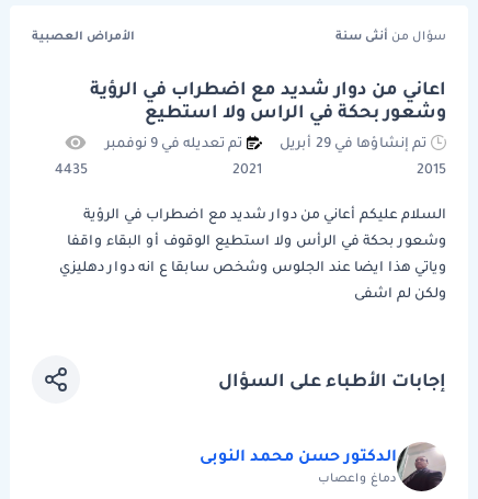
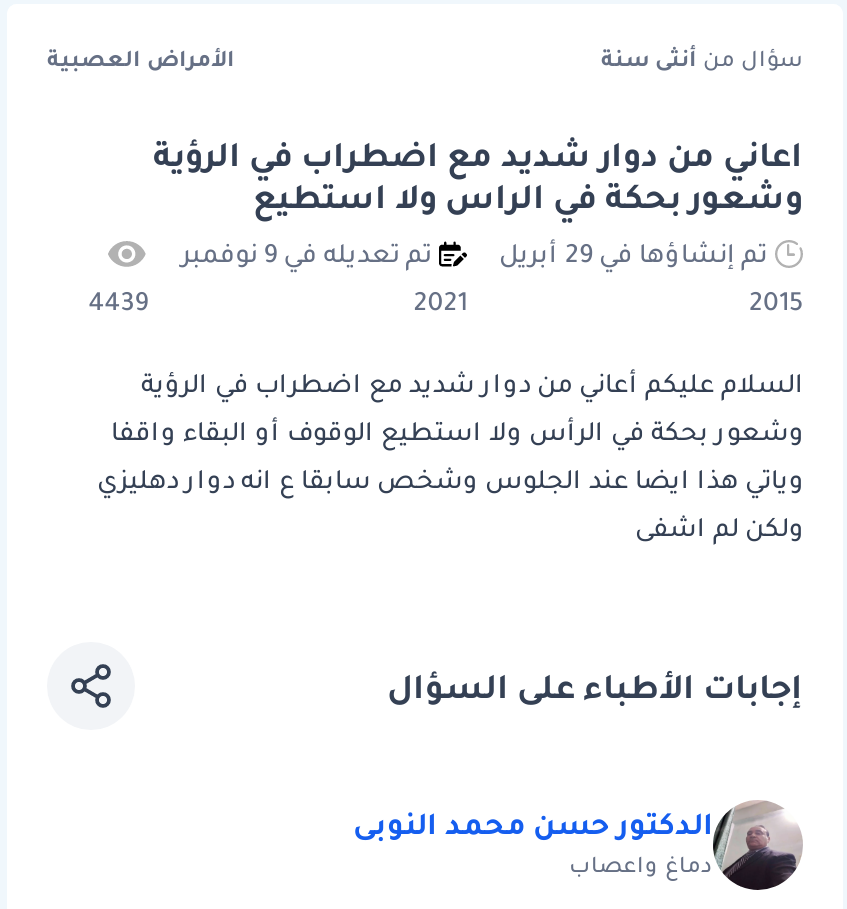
- 4435
+ 4439
